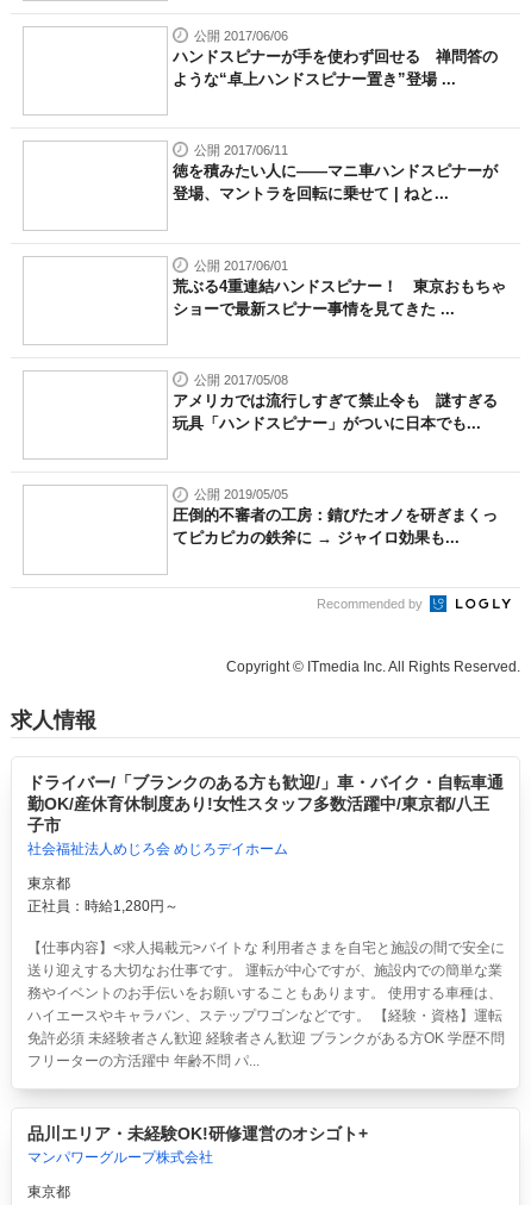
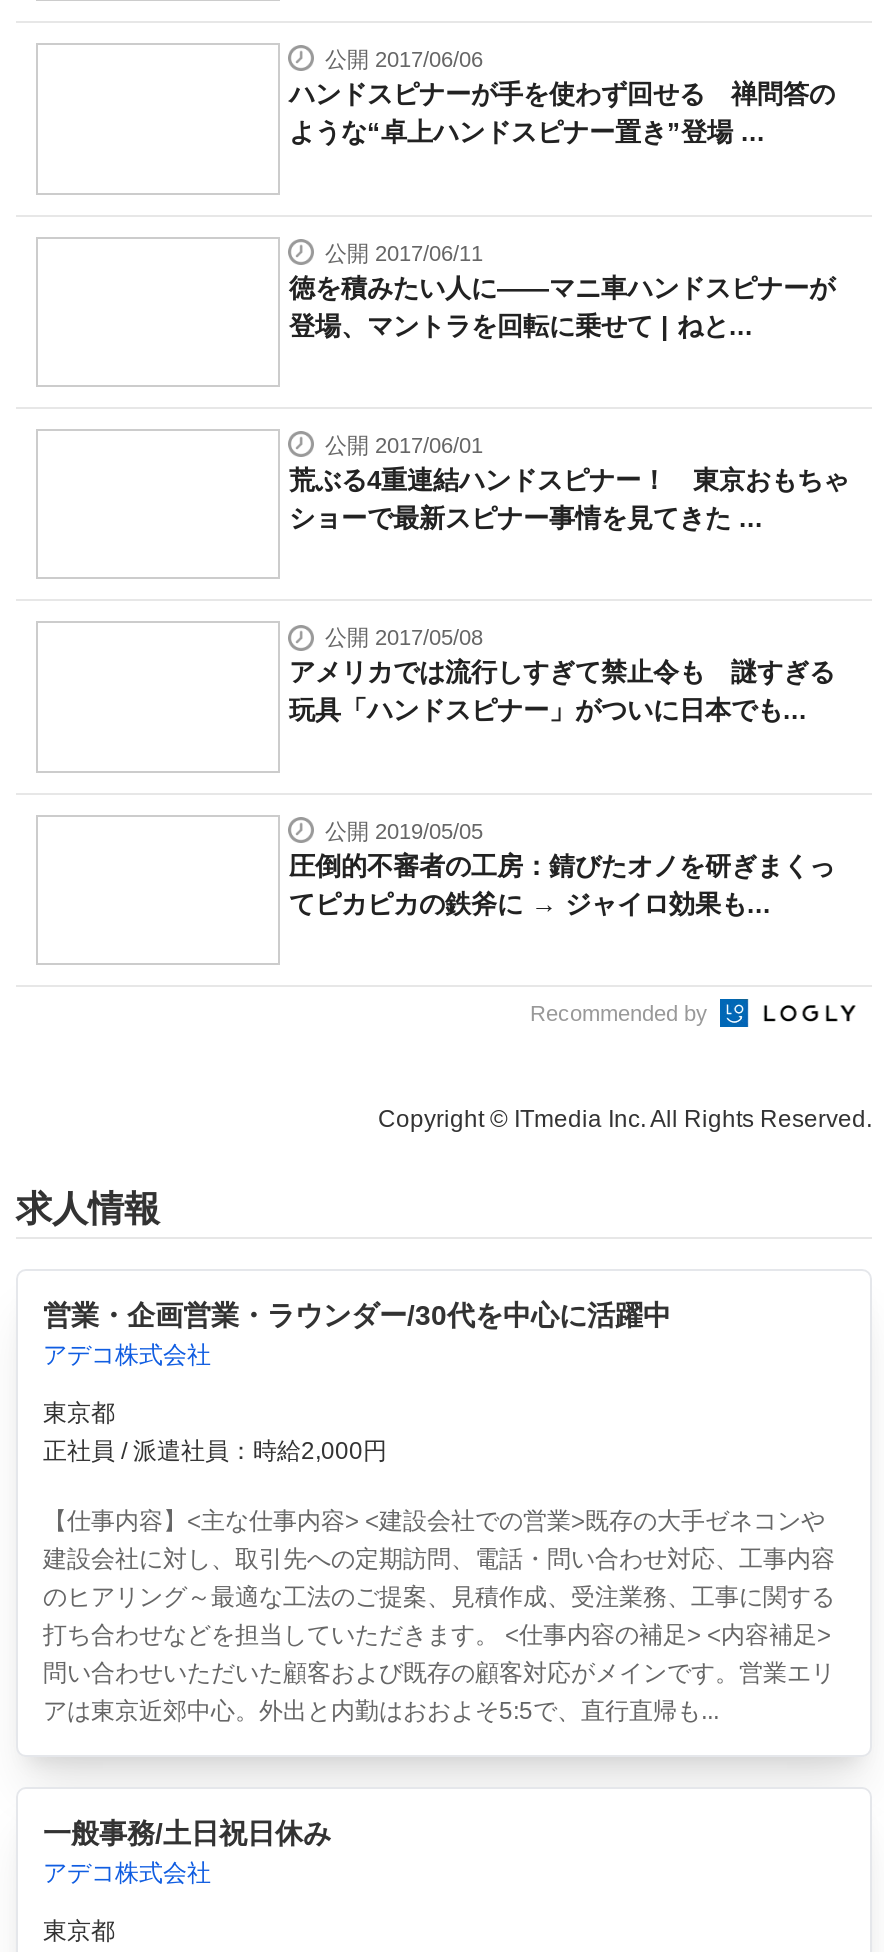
- ドライバー/「ブランクのある方も歓迎/」車・バイク・自転車通
- 勤OK/産休育休制度あり!女性スタッフ多数活躍中/東京都/八王
- 子市
- 社会福祉法人めじろ会 めじろデイホーム
+ 営業・企画営業・ラウンダー/30代を中心に活躍中
+ アデコ株式会社

- 正社員：時給1,280円～
+ 正社員 / 派遣社員：時給2,000円

- 【仕事内容】<求人掲載元>バイトな 利用者さまを自宅と施設の間で安全に
- 送り迎えする大切なお仕事です。 運転が中心ですが、施設内での簡単な業
- 務やイベントのお手伝いをお願いすることもあります。 使用する車種は、
- ハイエースやキャラバン、ステップワゴンなどです。 【経験・資格】運転
- 免許必須 未経験者さん歓迎 経験者さん歓迎 ブランクがある方OK 学歴不問
- フリーターの方活躍中 年齢不問 パ...
+ 【仕事内容】<主な仕事内容> <建設会社での営業>既存の大手ゼネコンや
+ 建設会社に対し、取引先への定期訪問、電話・問い合わせ対応、工事内容
+ のヒアリング～最適な工法のご提案、見積作成、受注業務、工事に関する
+ 打ち合わせなどを担当していただきます。 <仕事内容の補足> <内容補足>
+ 問い合わせいただいた顧客および既存の顧客対応がメインです。営業エリ
+ アは東京近郊中心。外出と内勤はおおよそ5:5で、直行直帰も...

- 品川エリア・未経験OK!研修運営のオシゴト+
- マンパワーグループ株式会社
+ 一般事務/土日祝日休み
+ アデコ株式会社
